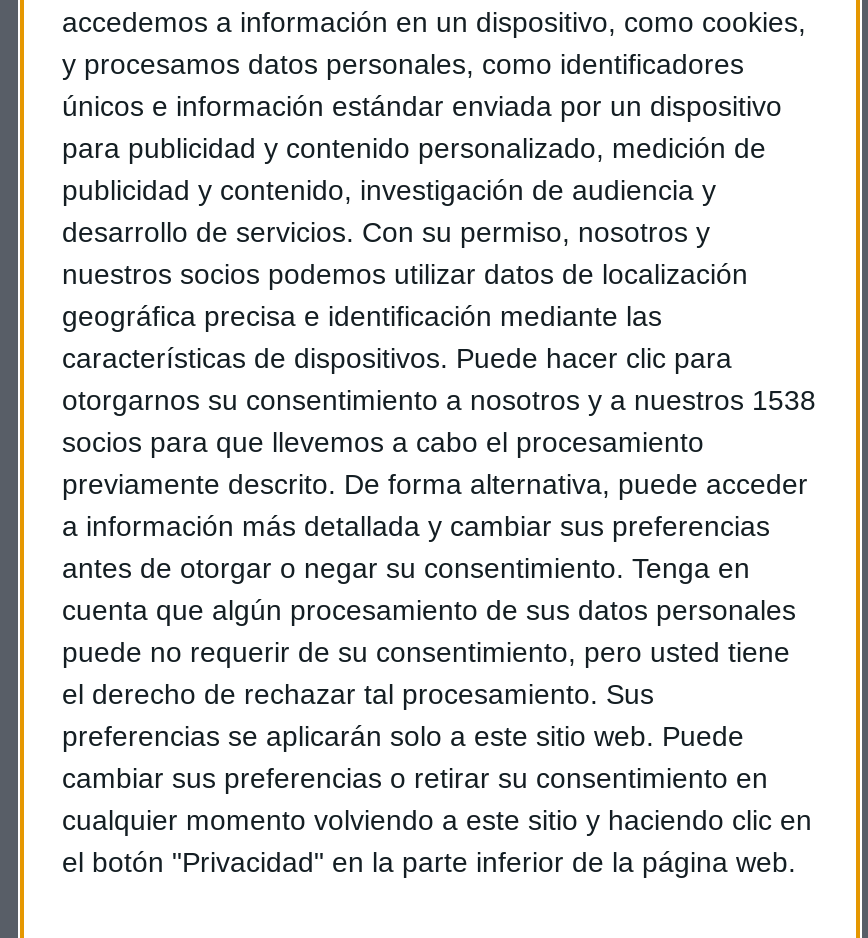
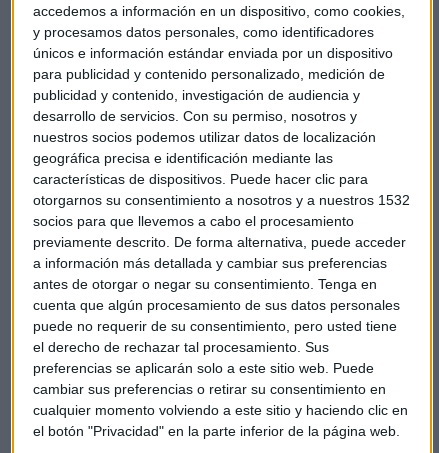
- otorgarnos su consentimiento a nosotros y a nuestros 1538
+ otorgarnos su consentimiento a nosotros y a nuestros 1532
